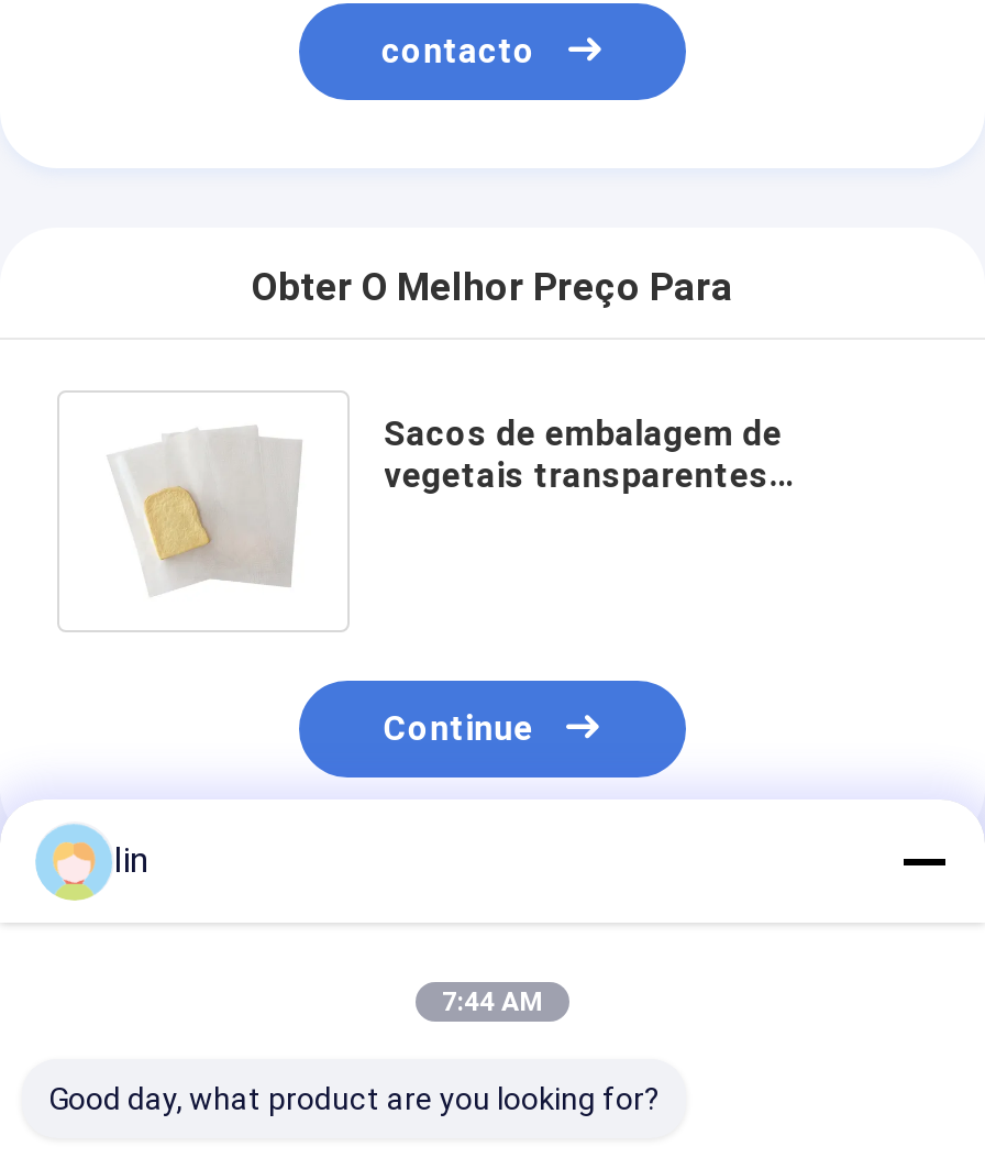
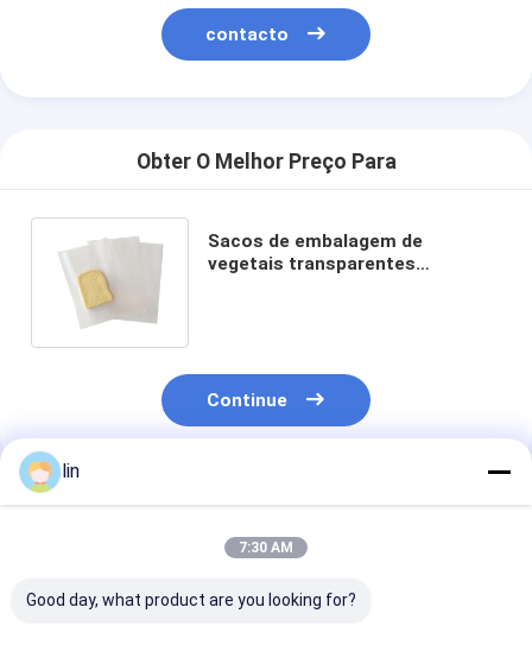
- 7:44 AM
+ 7:30 AM
